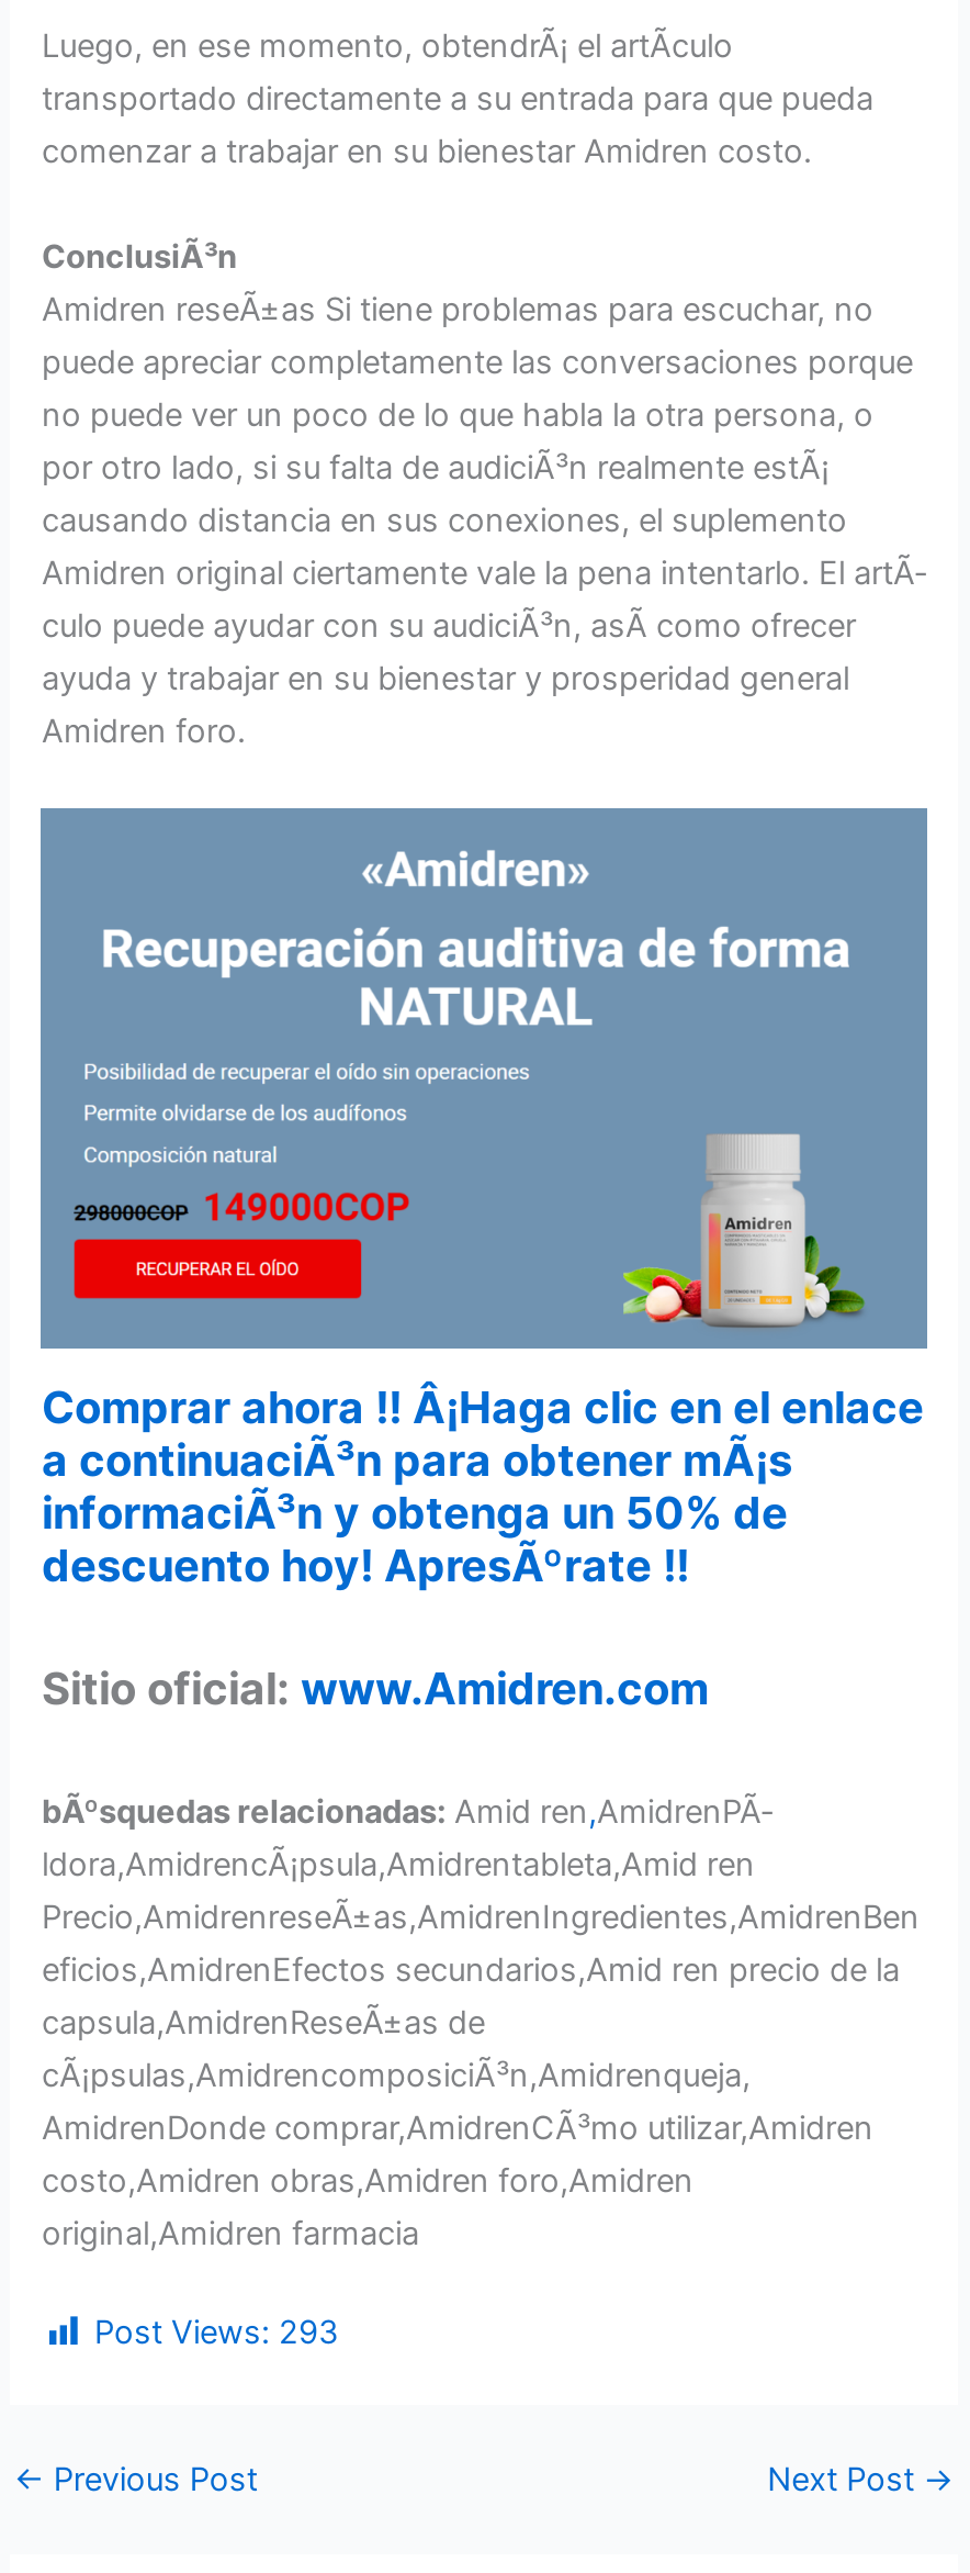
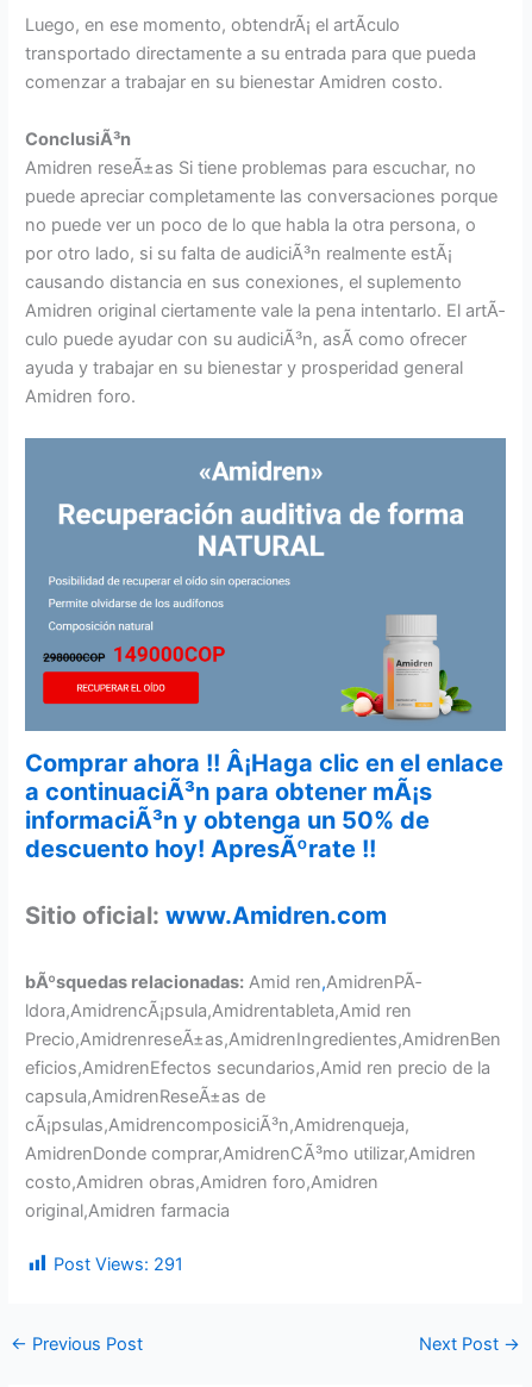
- Post Views: 293
+ Post Views: 291
